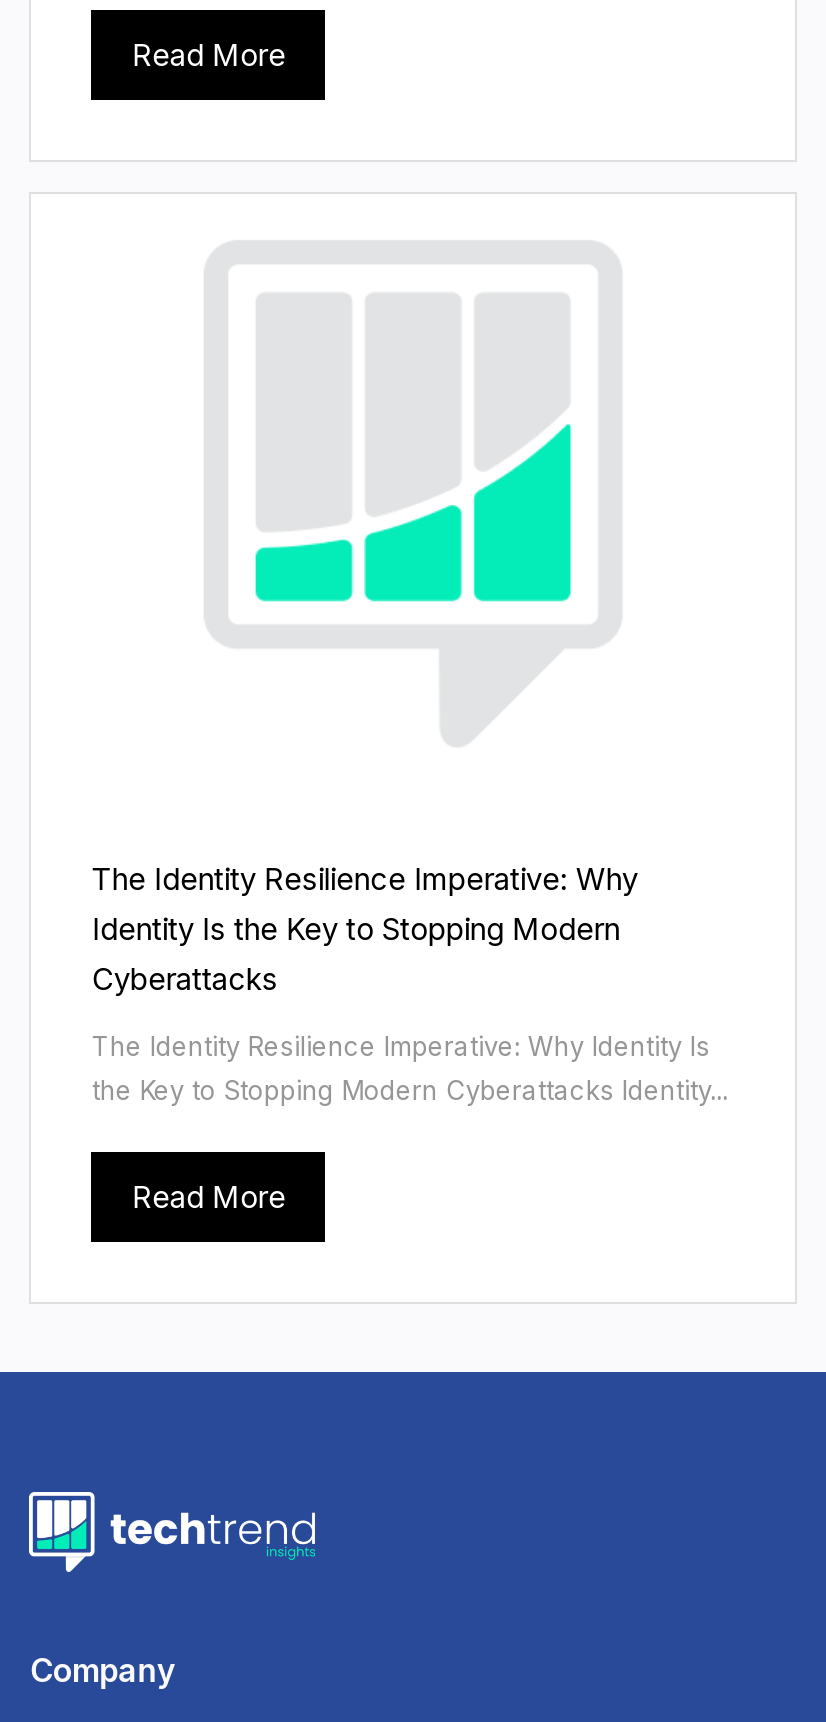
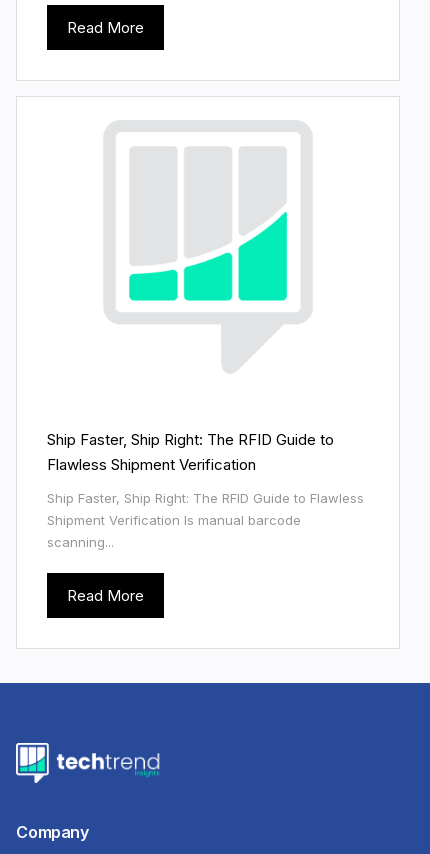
- The Identity Resilience Imperative: Why
- Identity Is the Key to Stopping Modern
- Cyberattacks
+ Ship Faster, Ship Right: The RFID Guide to
+ Flawless Shipment Verification

- The Identity Resilience Imperative: Why Identity Is
- the Key to Stopping Modern Cyberattacks Identity...
+ Ship Faster, Ship Right: The RFID Guide to Flawless
+ Shipment Verification Is manual barcode
+ scanning...
